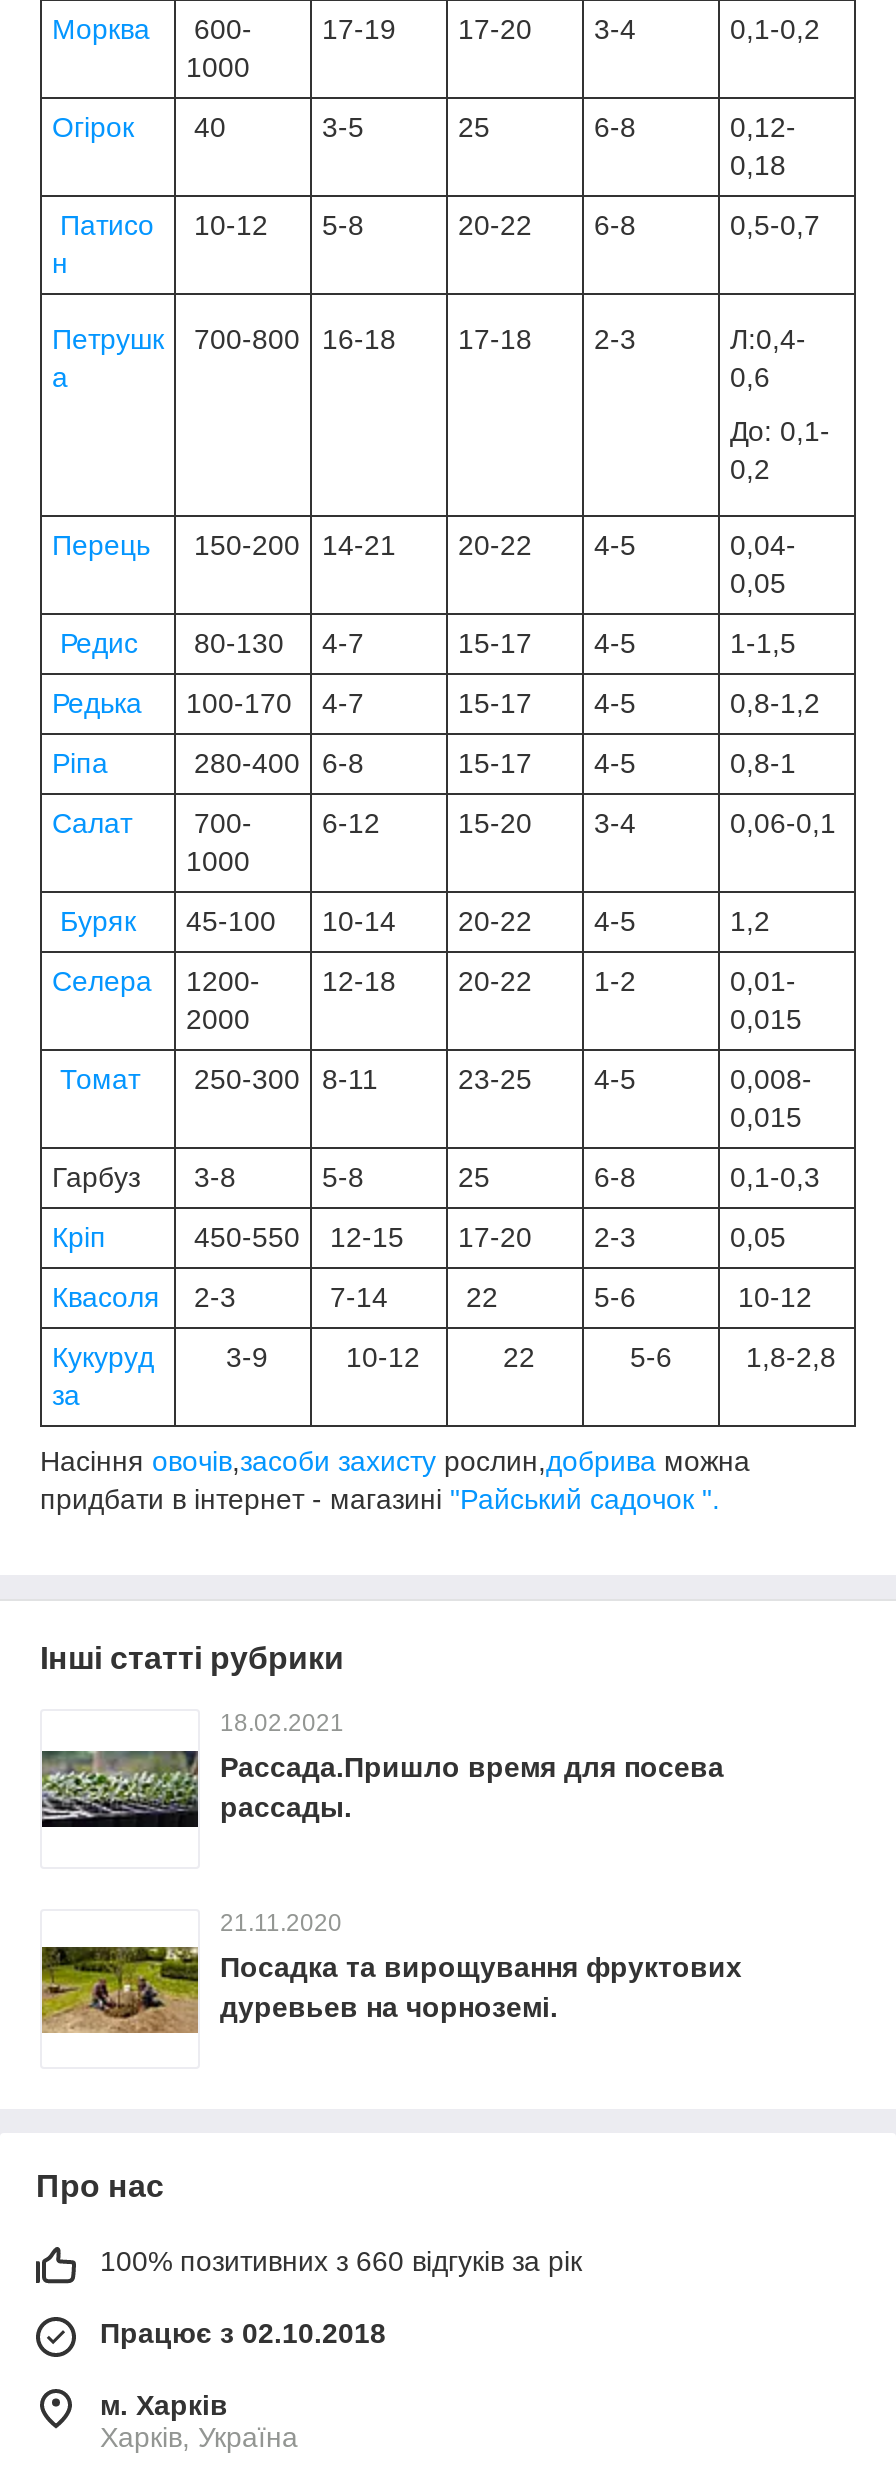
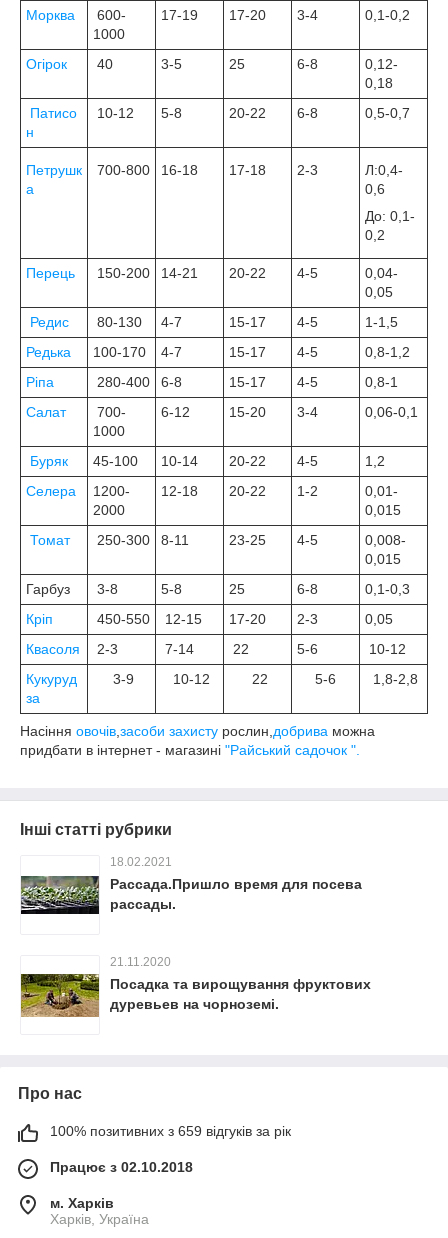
- 100% позитивних з 660 відгуків за рік
+ 100% позитивних з 659 відгуків за рік
